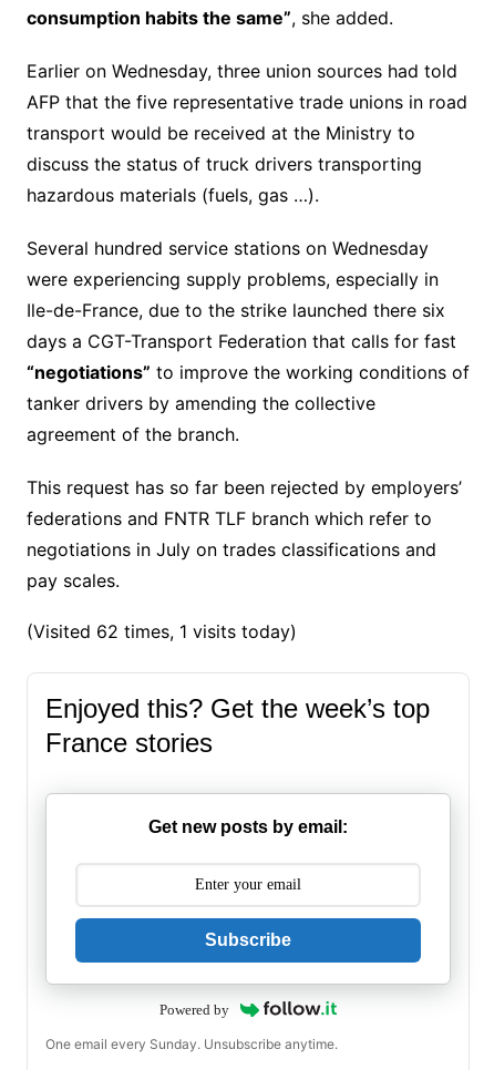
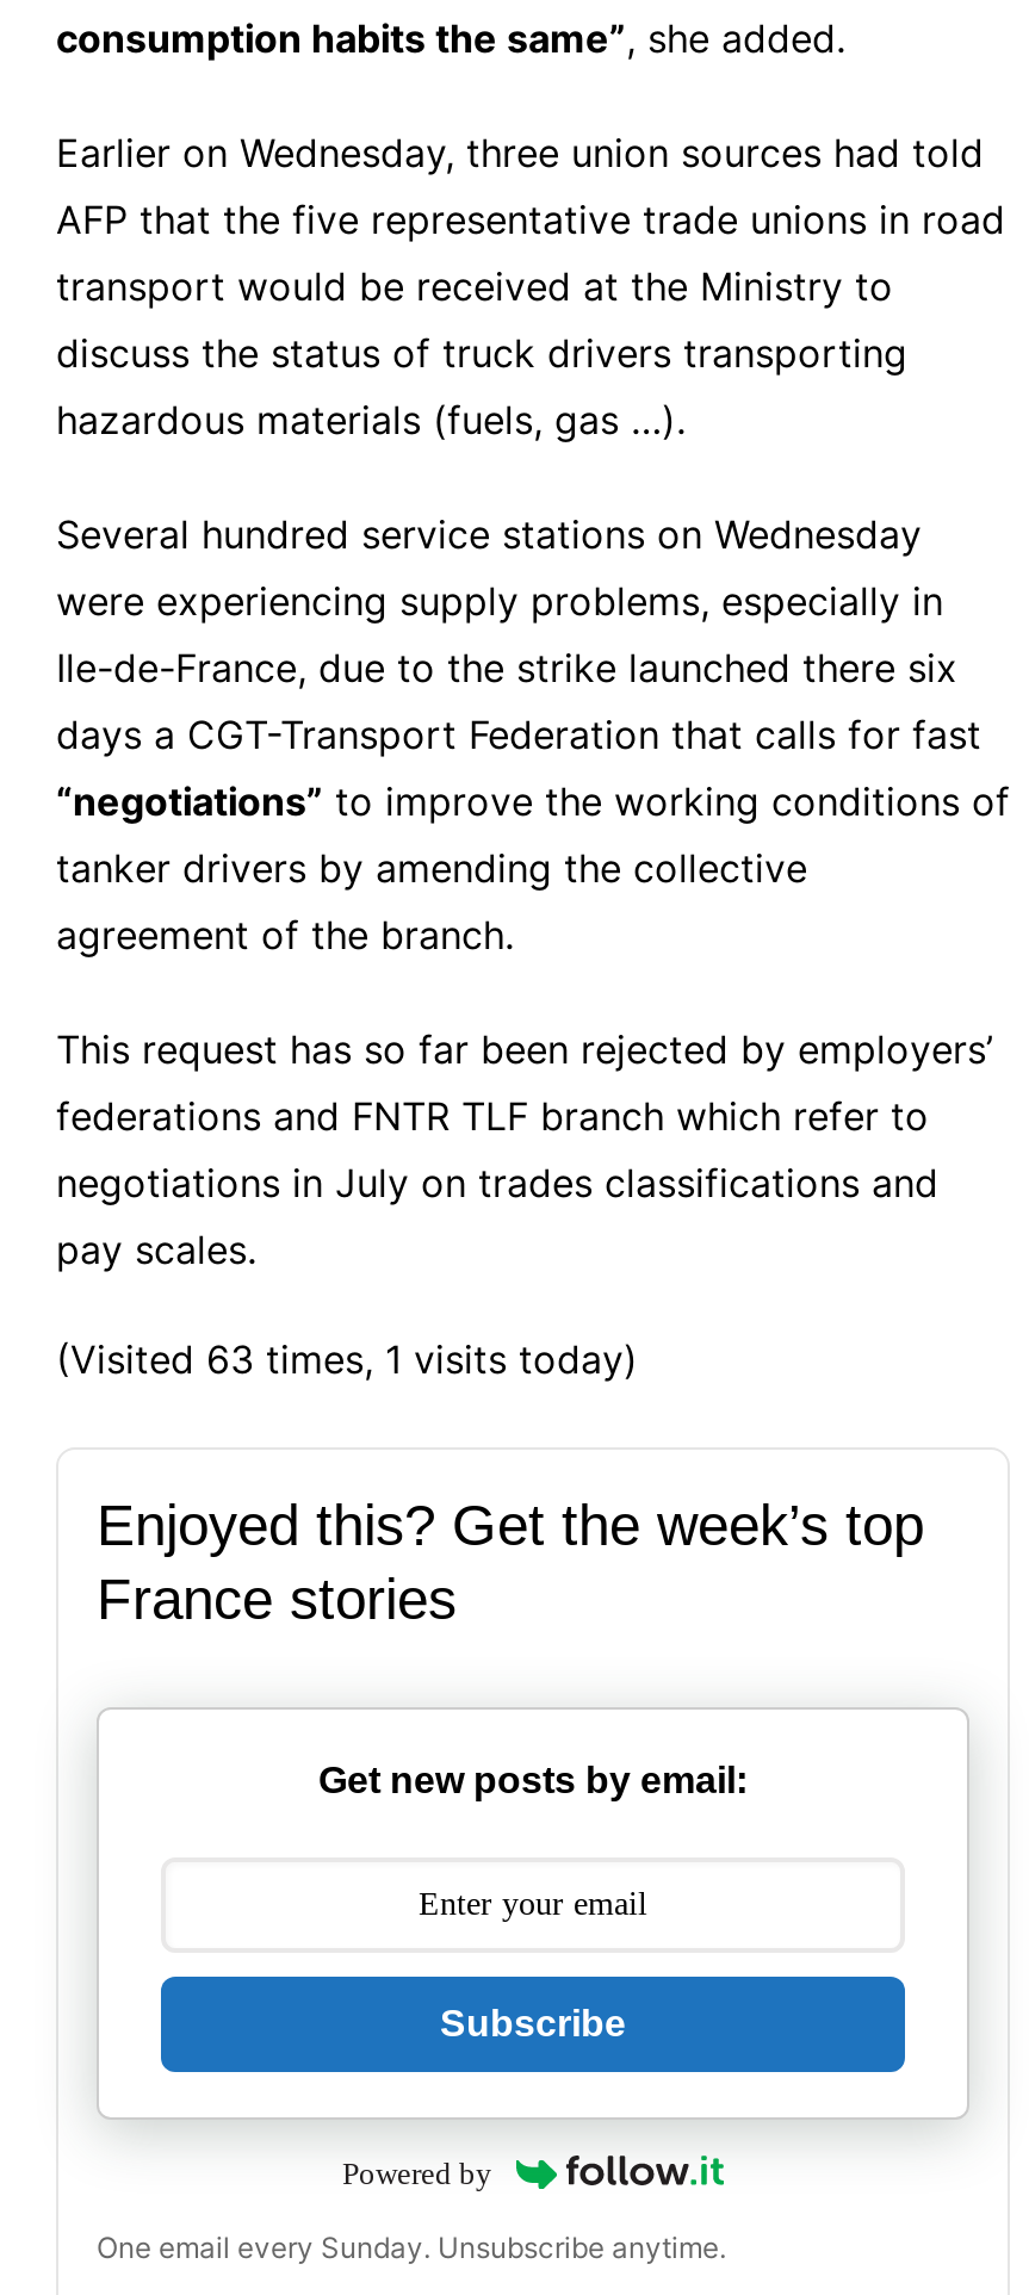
- (Visited 62 times, 1 visits today)
+ (Visited 63 times, 1 visits today)
